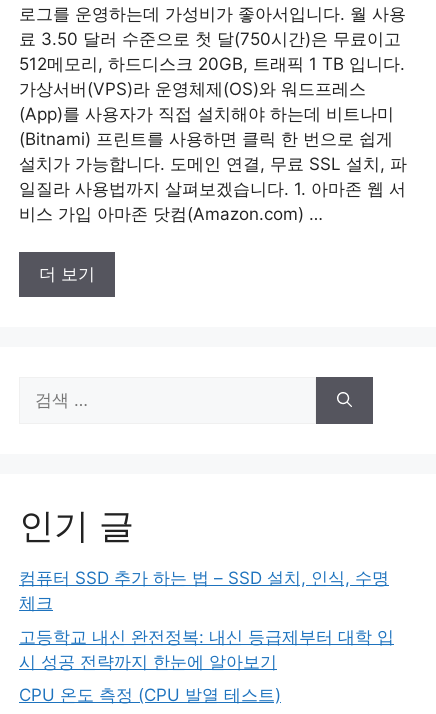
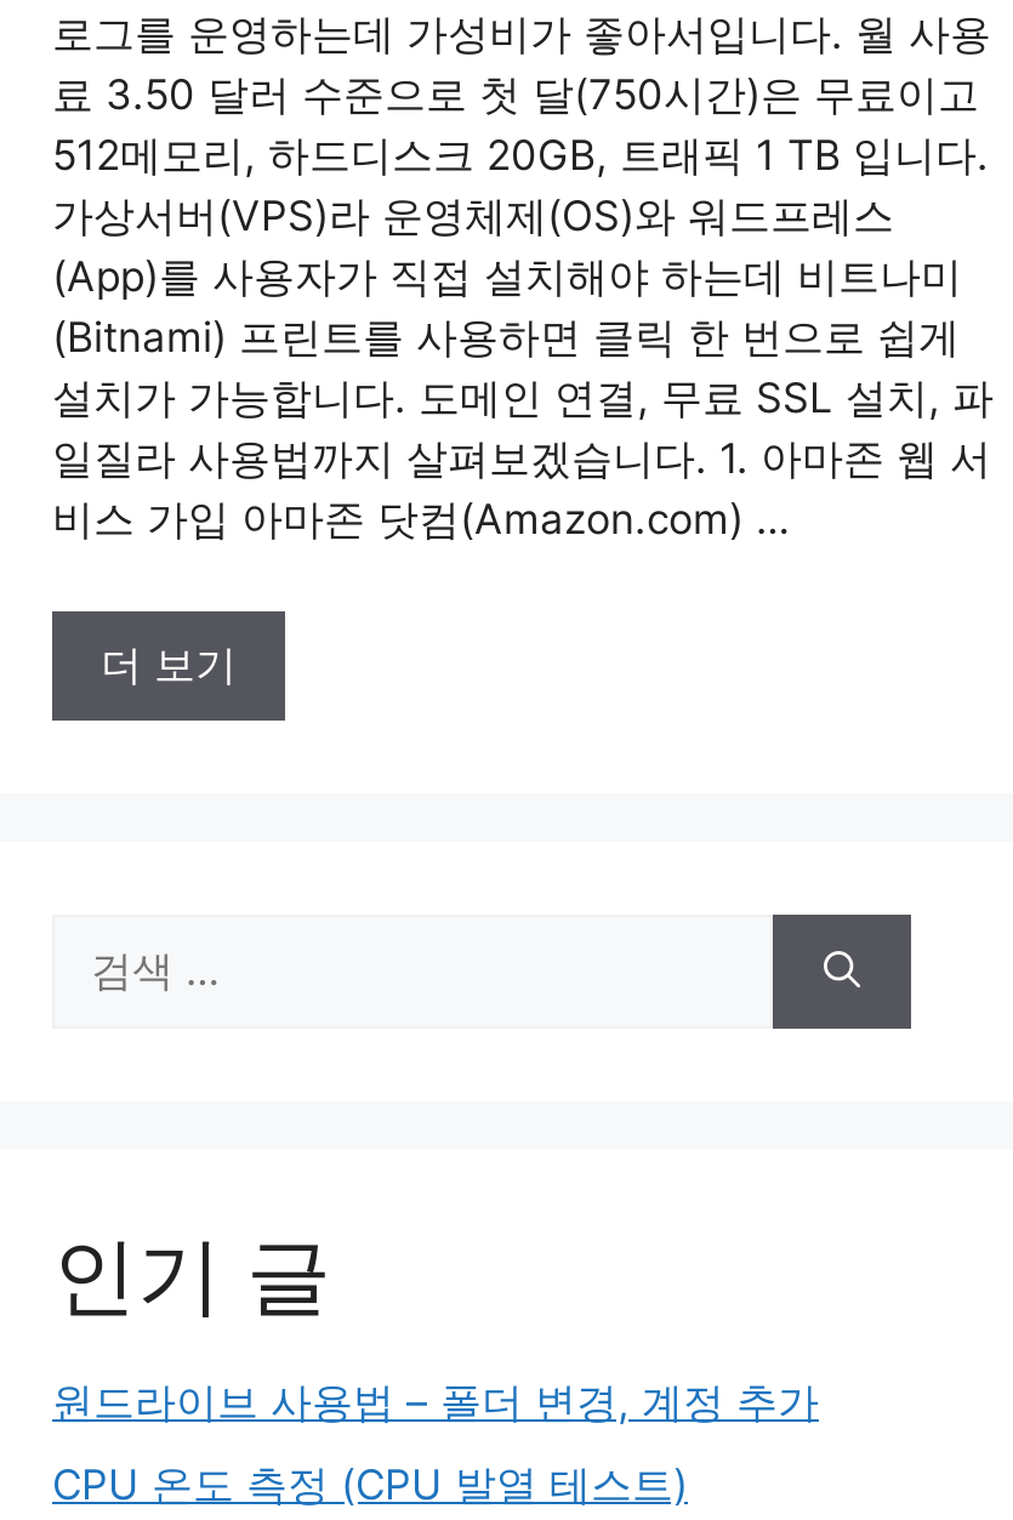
- 컴퓨터 SSD 추가 하는 법 – SSD 설치, 인식, 수명
- 체크
- 고등학교 내신 완전정복: 내신 등급제부터 대학 입
- 시 성공 전략까지 한눈에 알아보기
+ 원드라이브 사용법 – 폴더 변경, 계정 추가
